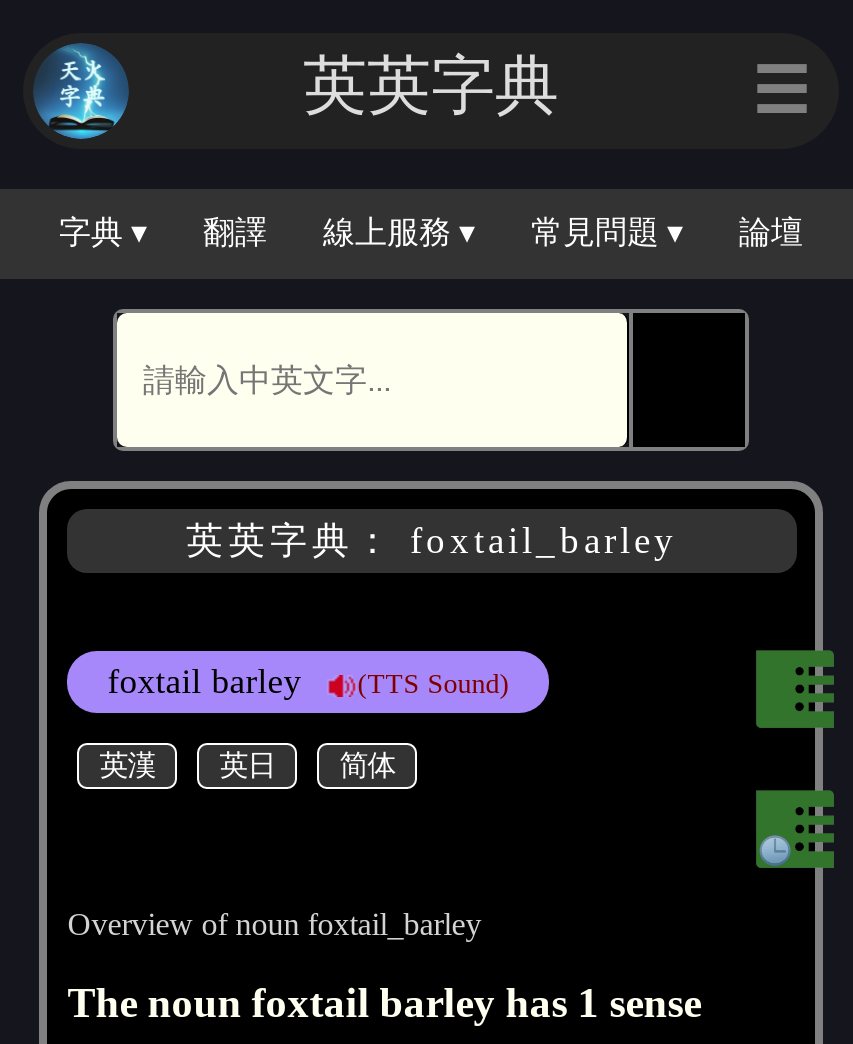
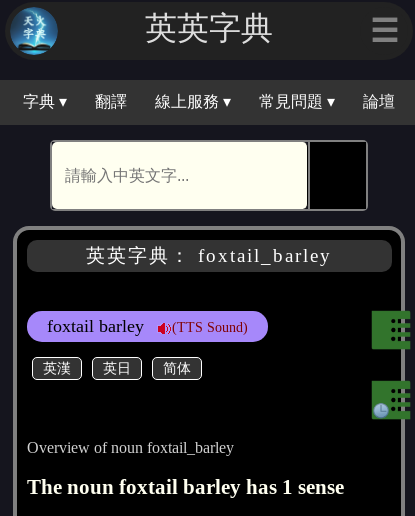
- 英英字｜
+ 英英字典
